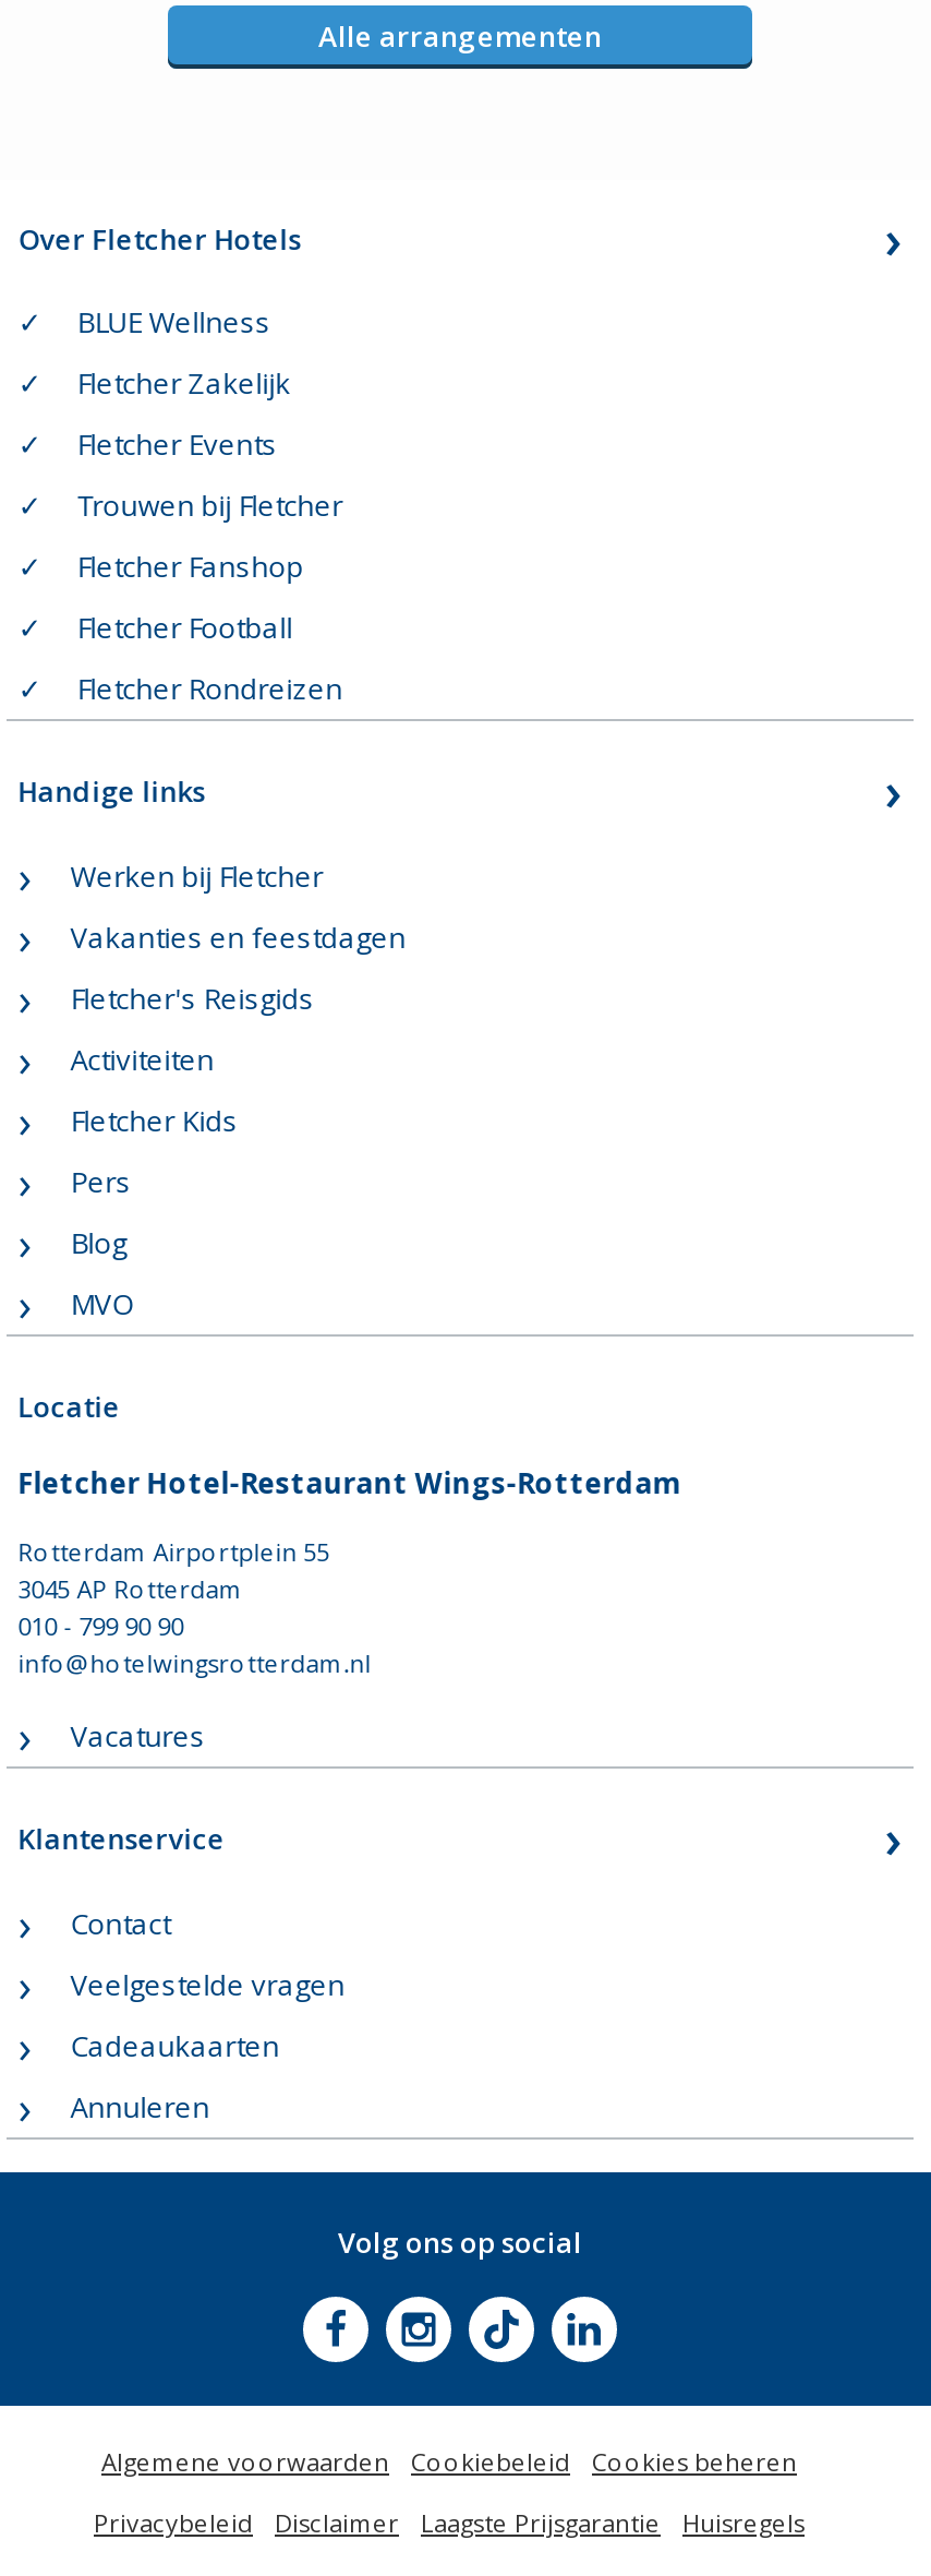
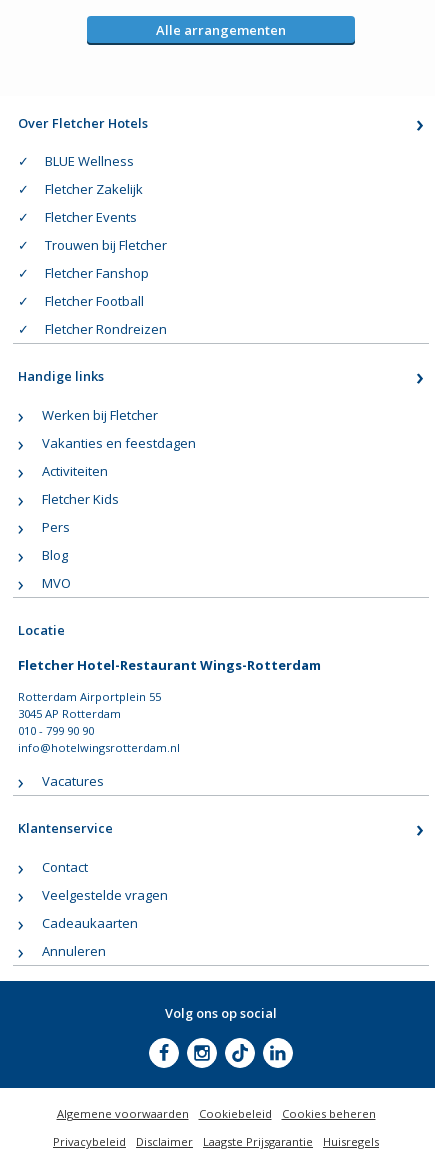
- Fletcher's Reisgids
